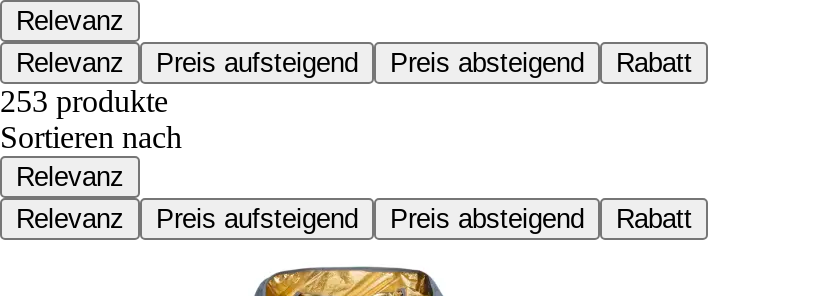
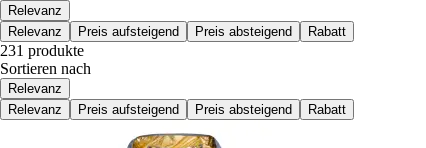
- 253 produkte
+ 231 produkte
